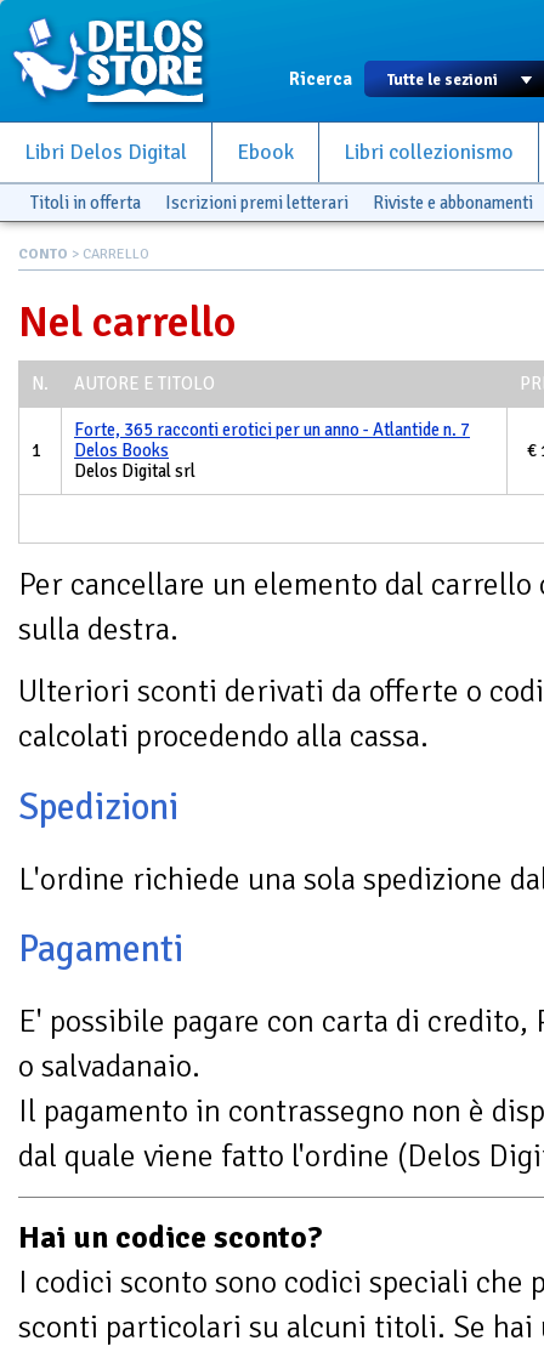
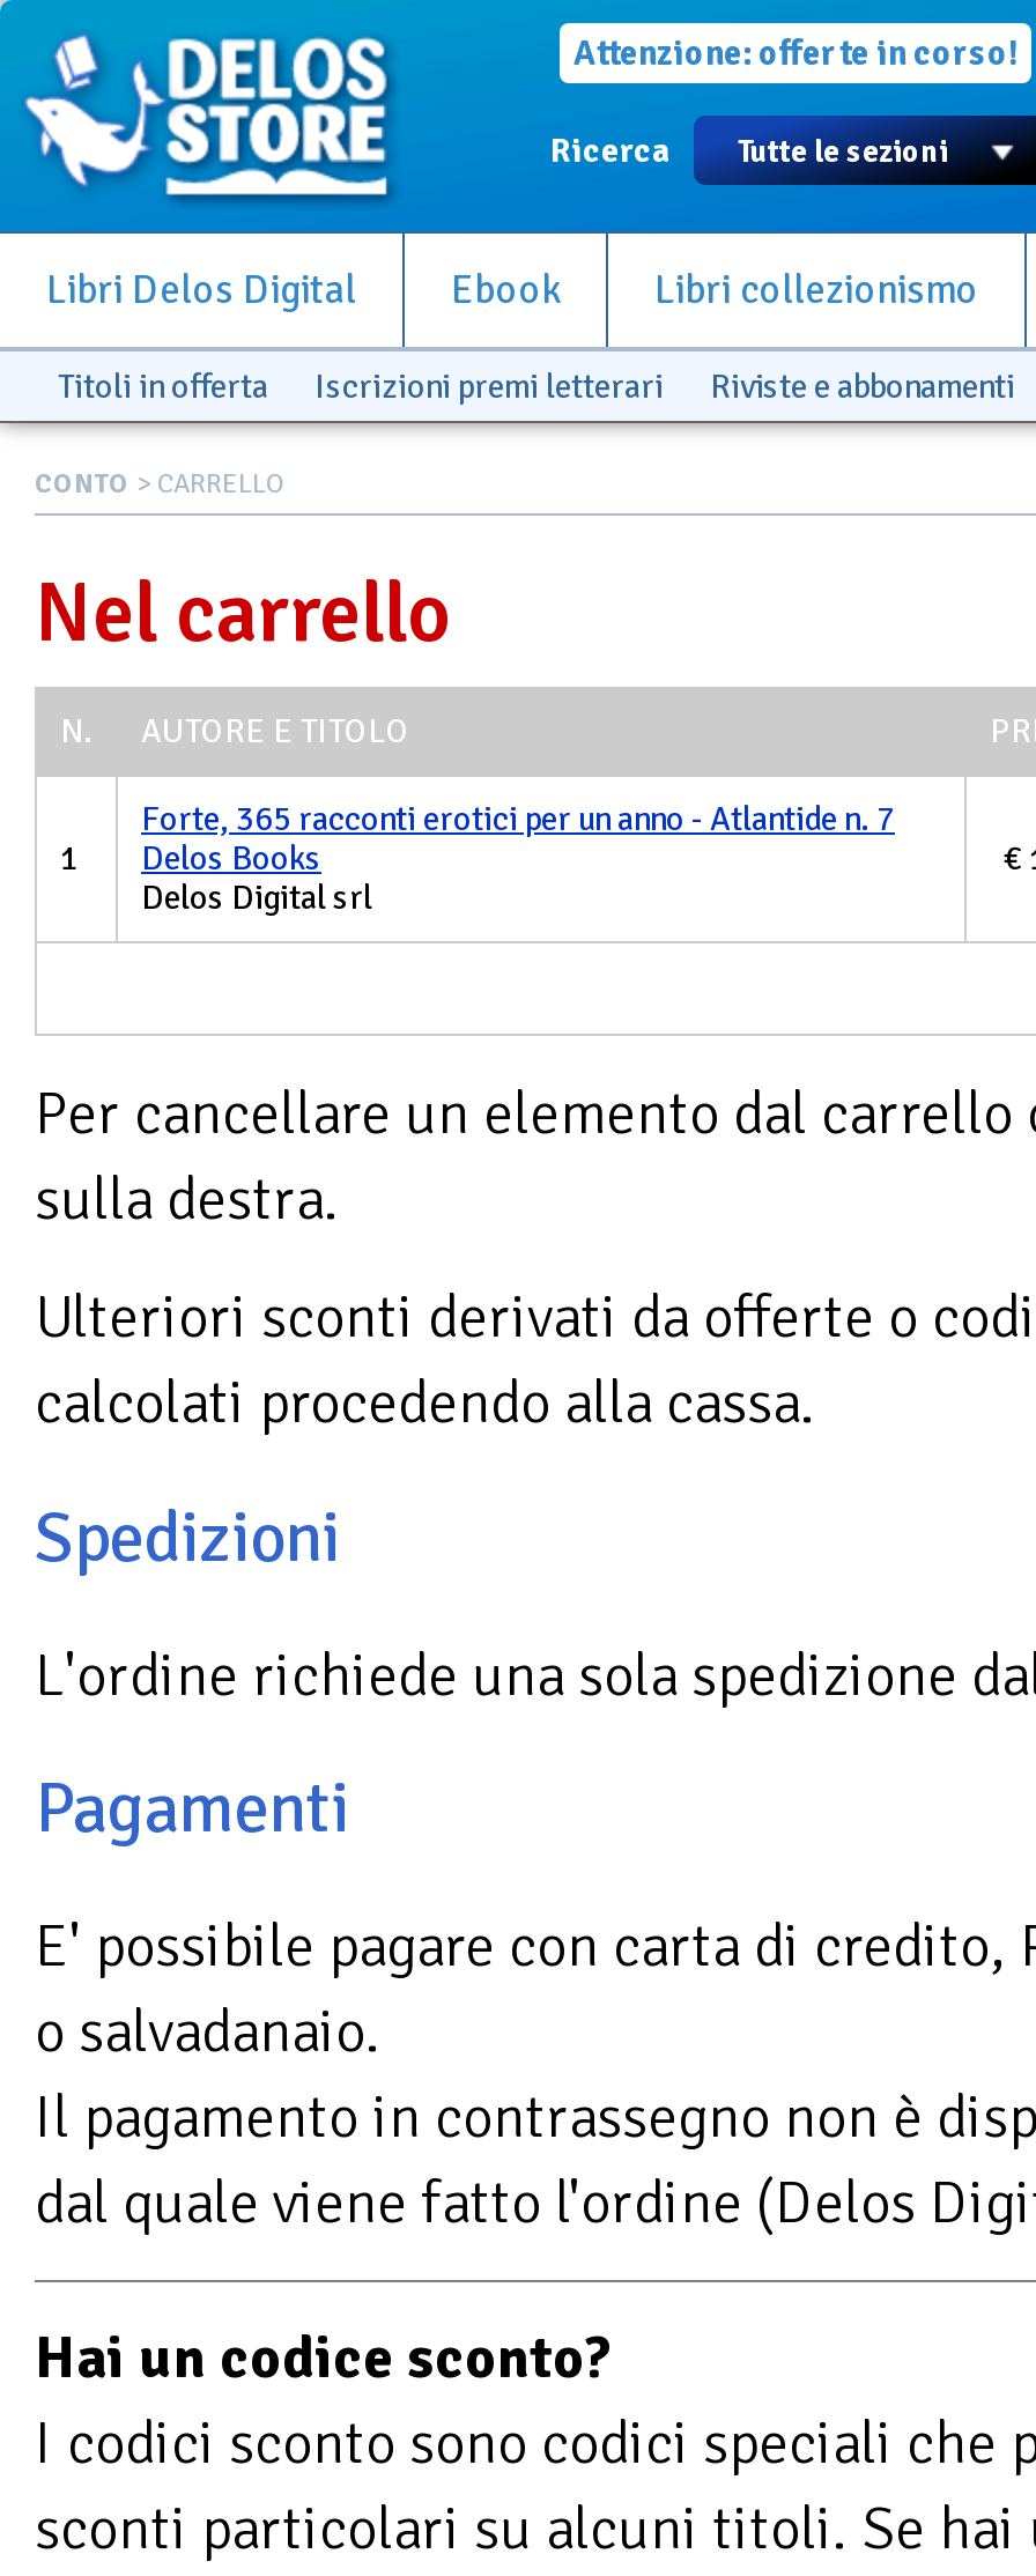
+ Attenzione: offerte in corso!
